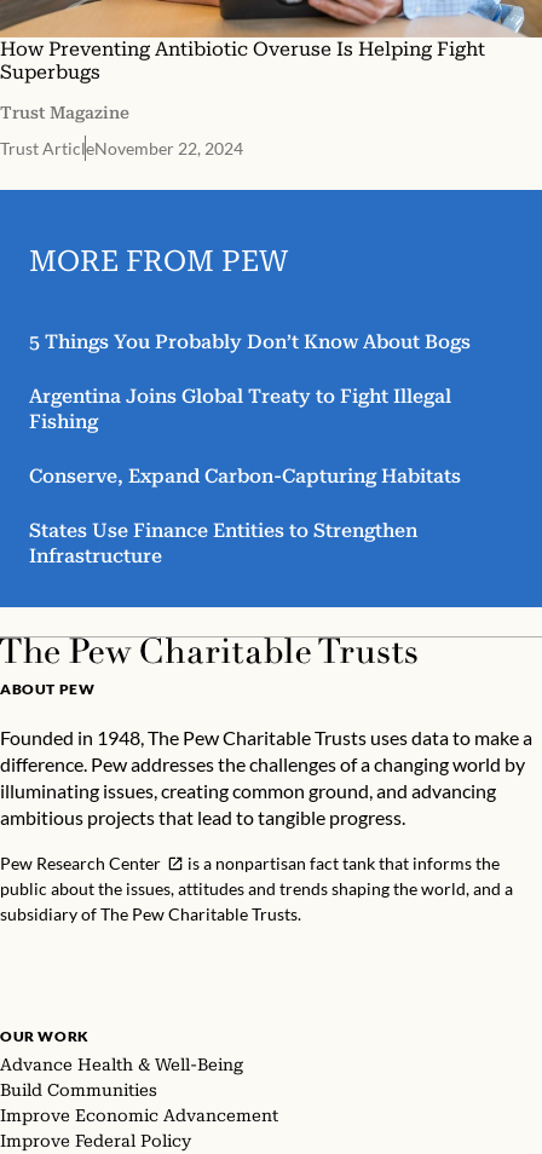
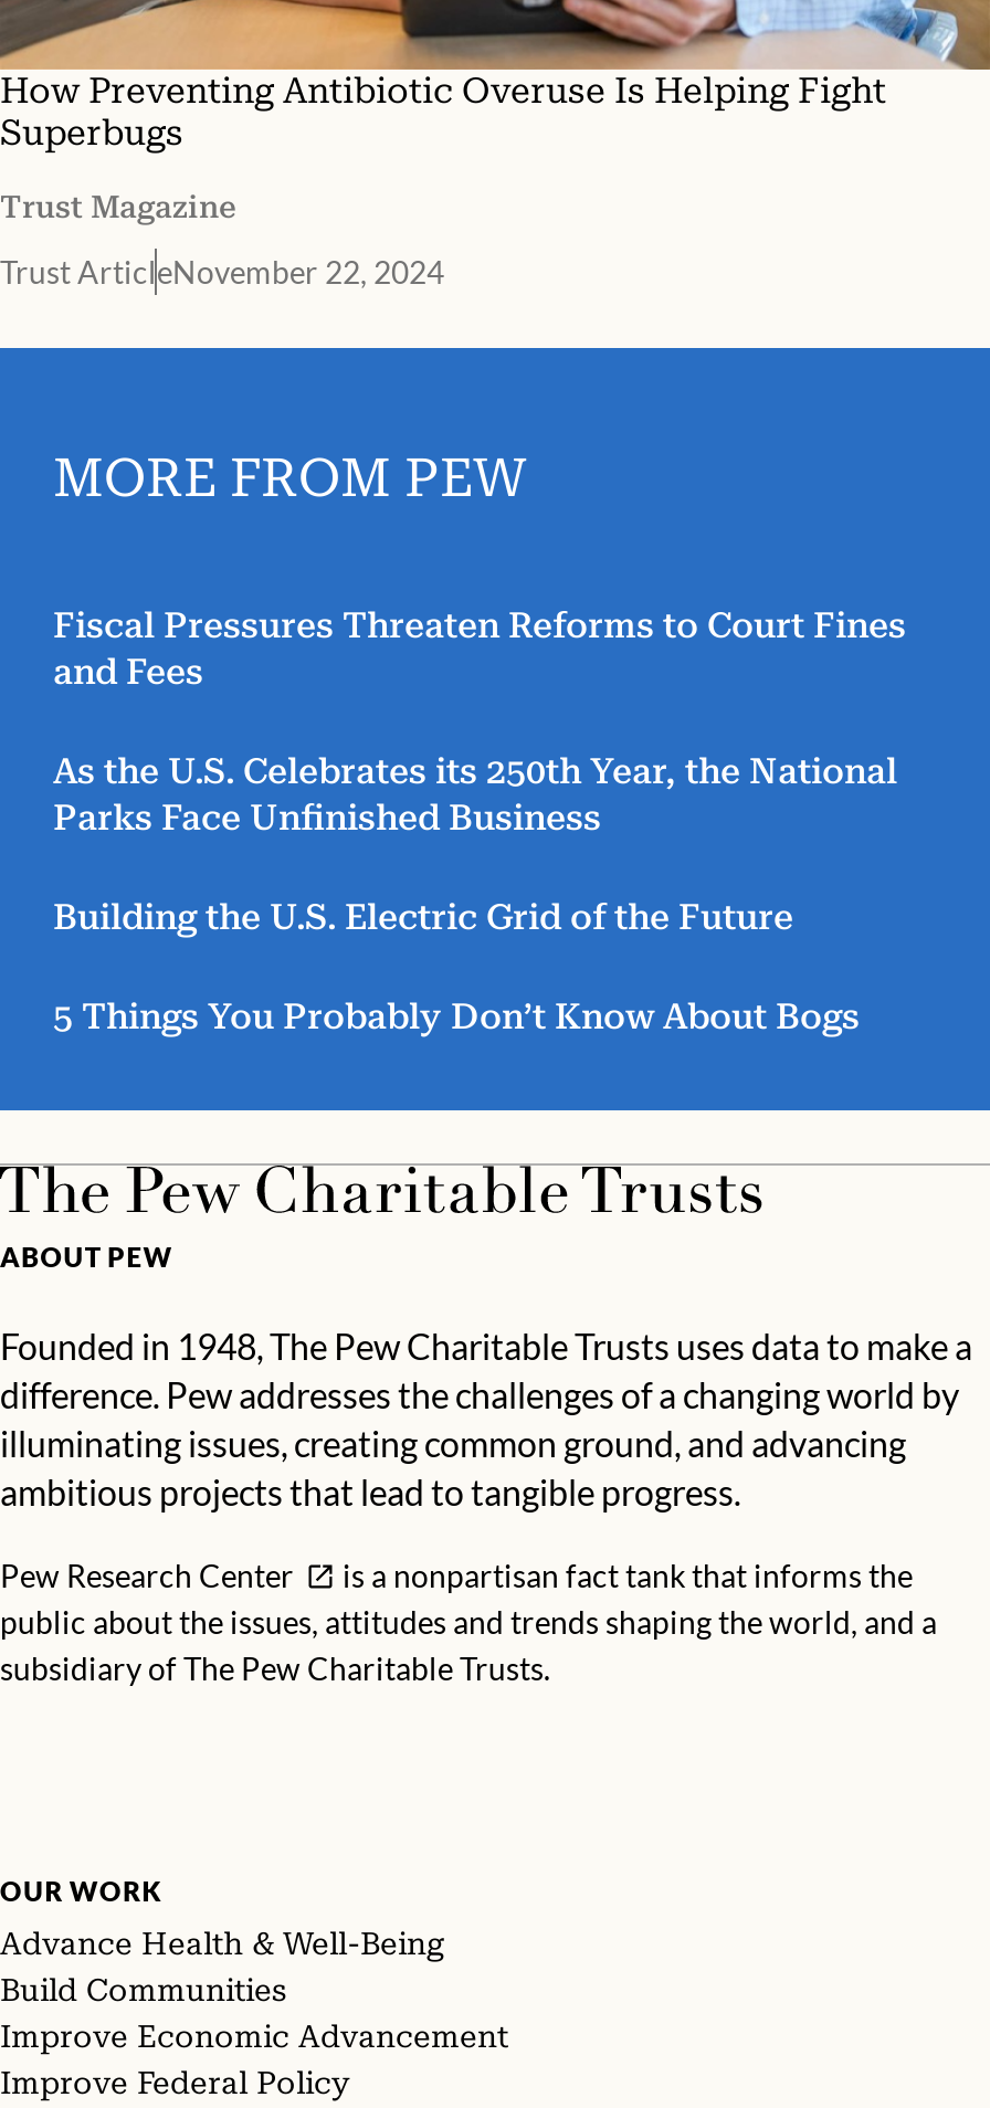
+ Fiscal Pressures Threaten Reforms to Court Fines
+ and Fees
+ As the U.S. Celebrates its 250th Year, the National
+ Parks Face Unfinished Business
+ Building the U.S. Electric Grid of the Future

moved down: 5 Things You Probably Don’t Know About Bogs

- Argentina Joins Global Treaty to Fight Illegal
- Fishing
- Conserve, Expand Carbon-Capturing Habitats
- States Use Finance Entities to Strengthen
- Infrastructure
